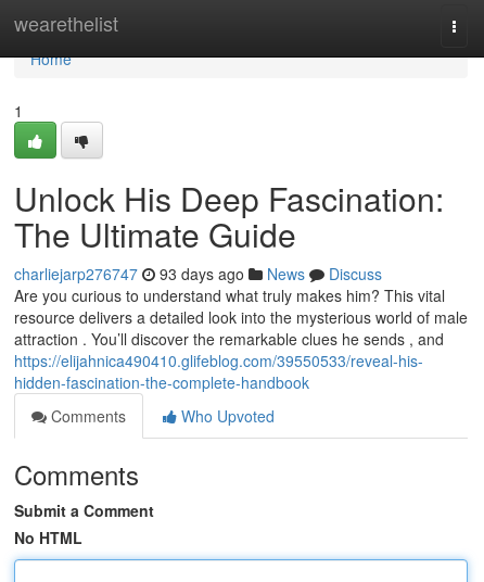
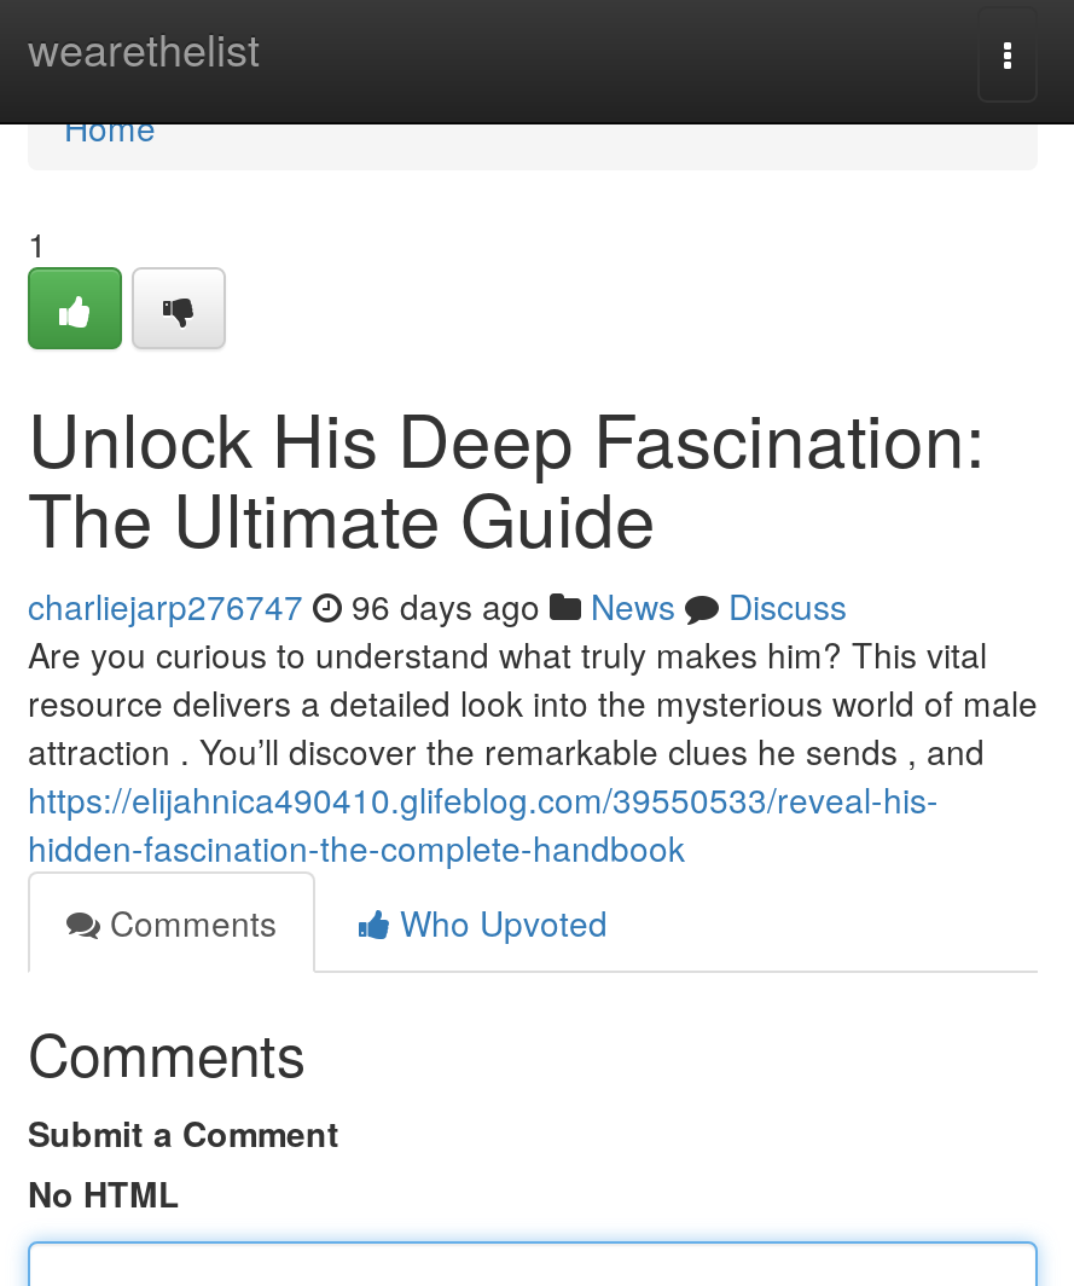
- charliejarp276747 93 days ago News Discuss
+ charliejarp276747 96 days ago News Discuss
